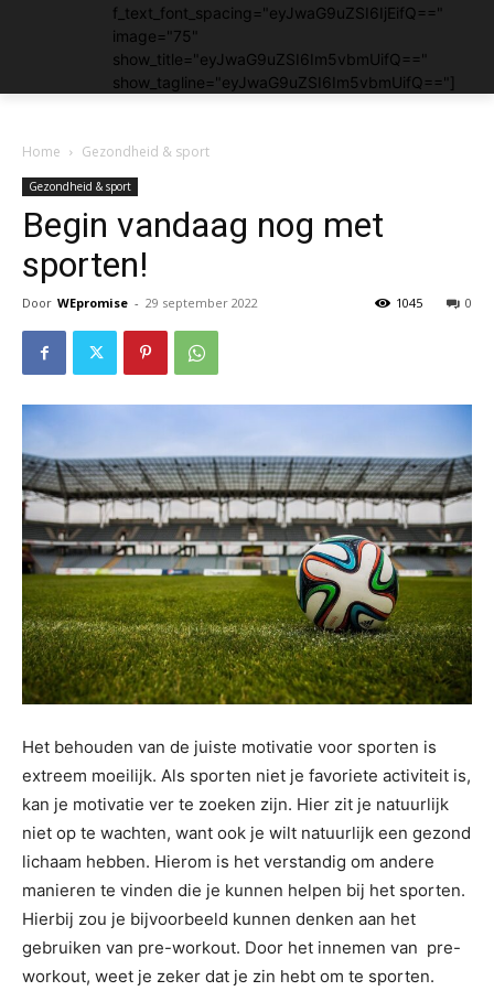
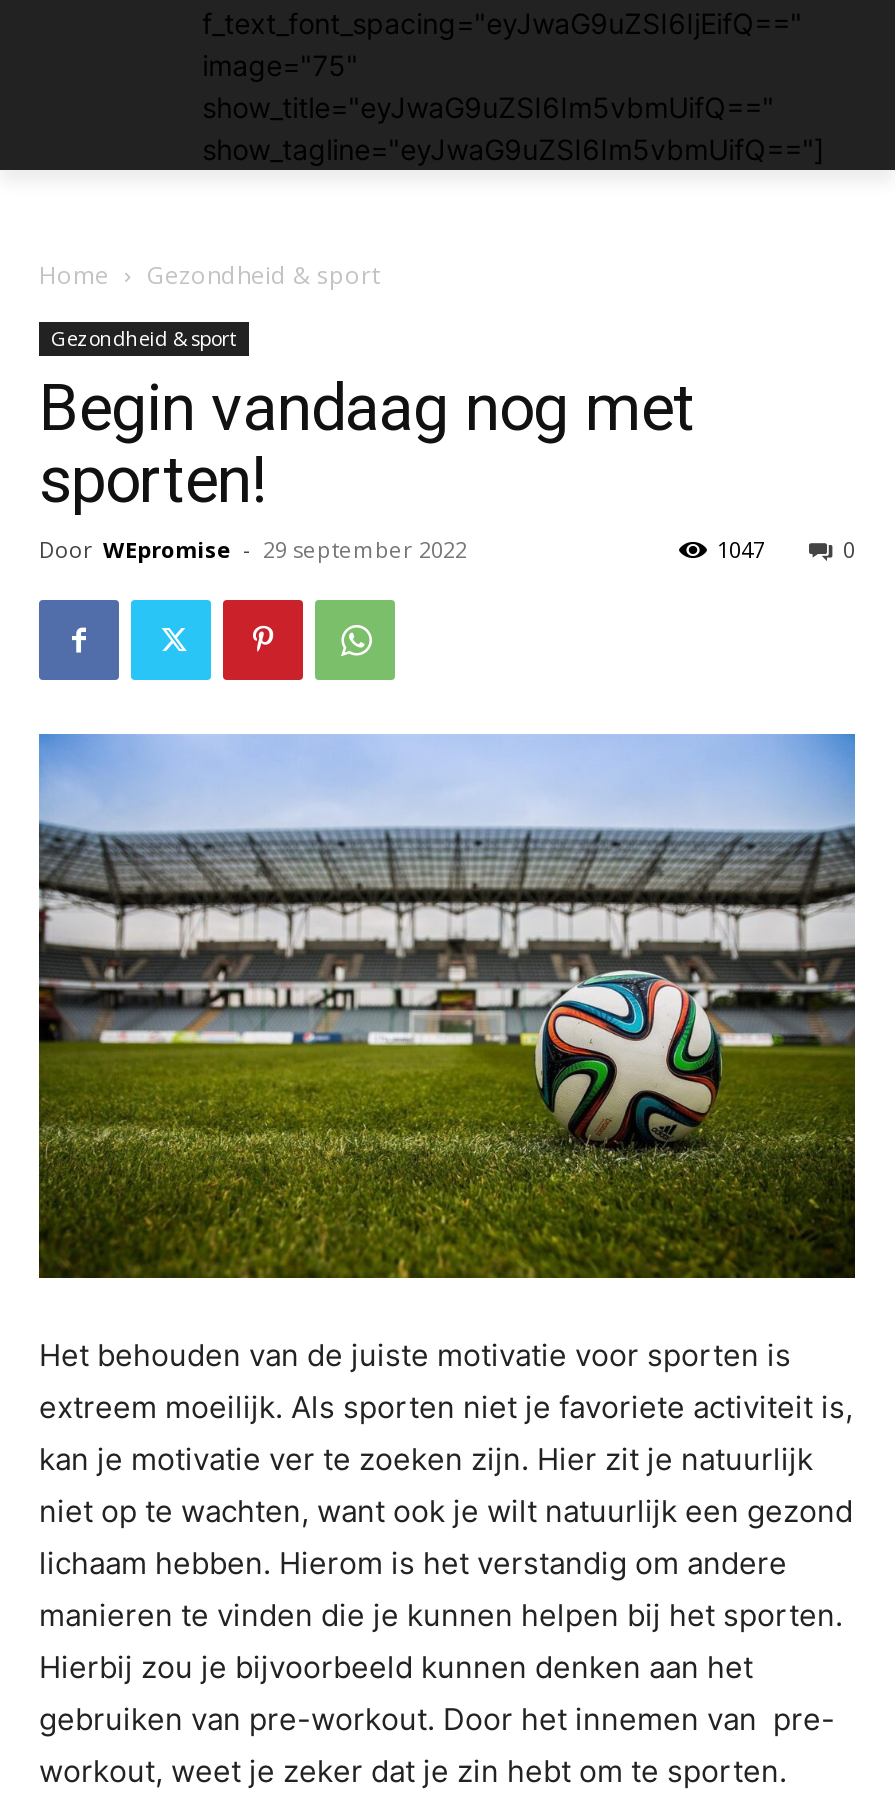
- 1045
+ 1047
